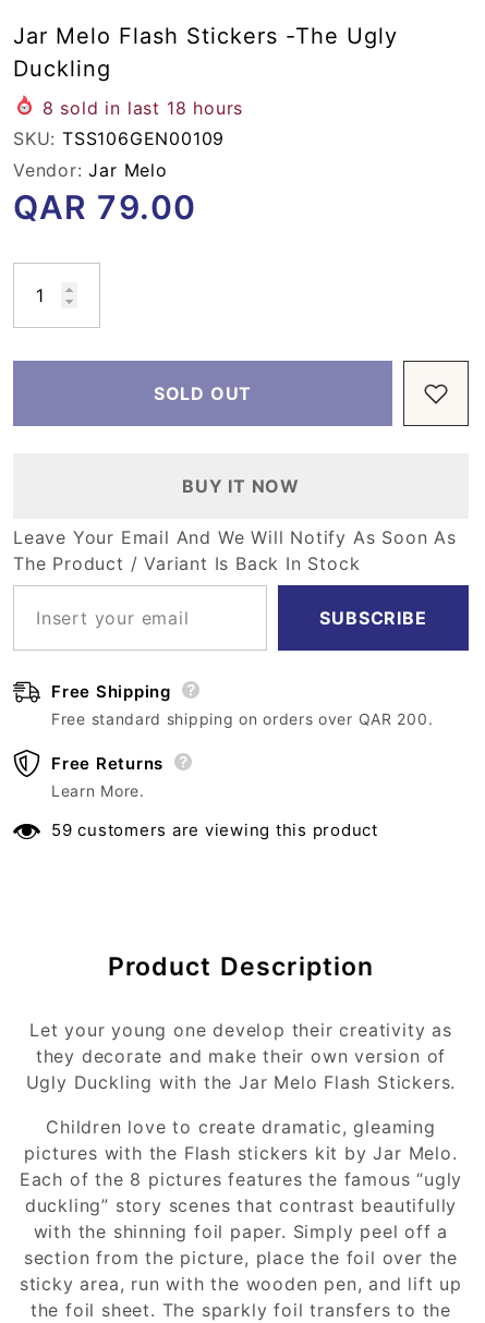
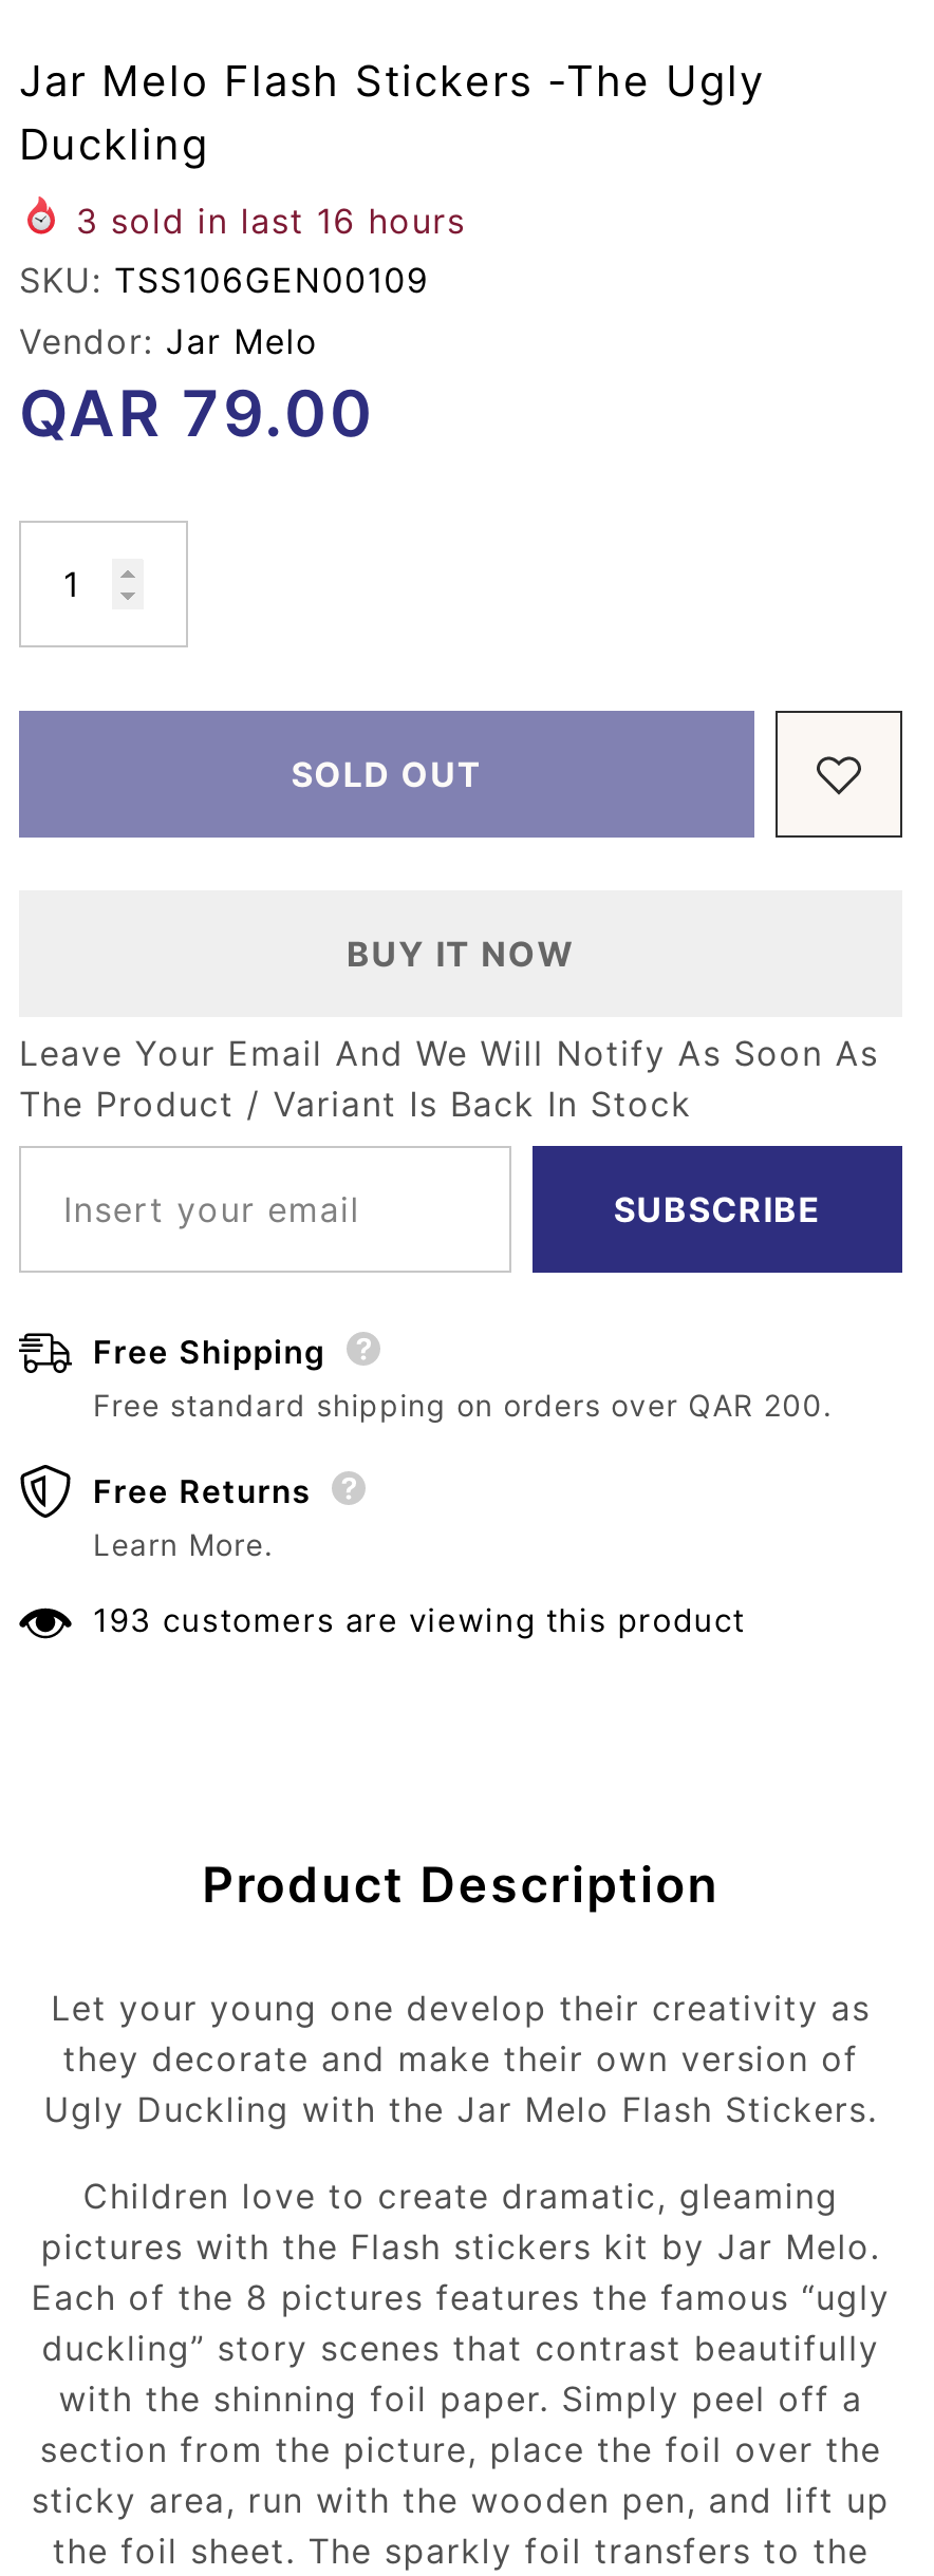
- 8 sold in last 18 hours
+ 3 sold in last 16 hours

- 59 customers are viewing this product
+ 193 customers are viewing this product
